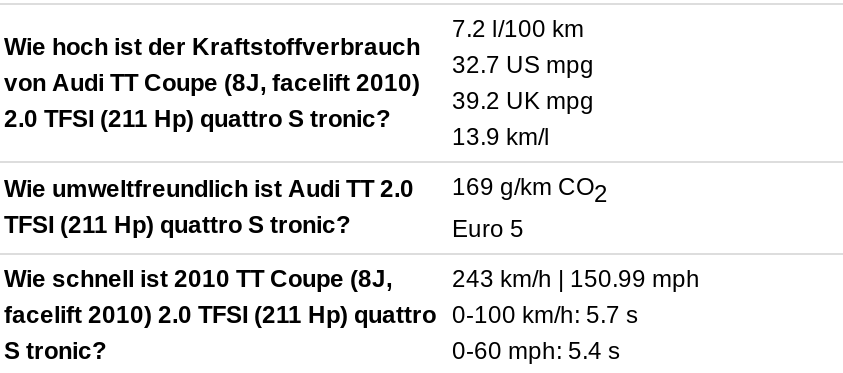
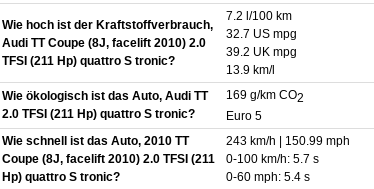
- Wie hoch ist der Kraftstoffverbrauch
- von Audi TT Coupe (8J, facelift 2010)
+ Wie hoch ist der Kraftstoffverbrauch,
+ Audi TT Coupe (8J, facelift 2010) 2.0

moved down: 2.0 TFSI (211 Hp) quattro S tronic?

- Wie umweltfreundlich ist Audi TT 2.0
+ Wie ökologisch ist das Auto, Audi TT

moved up: TFSI (211 Hp) quattro S tronic?

- Wie schnell ist 2010 TT Coupe (8J,
- facelift 2010) 2.0 TFSI (211 Hp) quattro
- S tronic?
+ Wie schnell ist das Auto, 2010 TT
+ Coupe (8J, facelift 2010) 2.0 TFSI (211
+ Hp) quattro S tronic?
